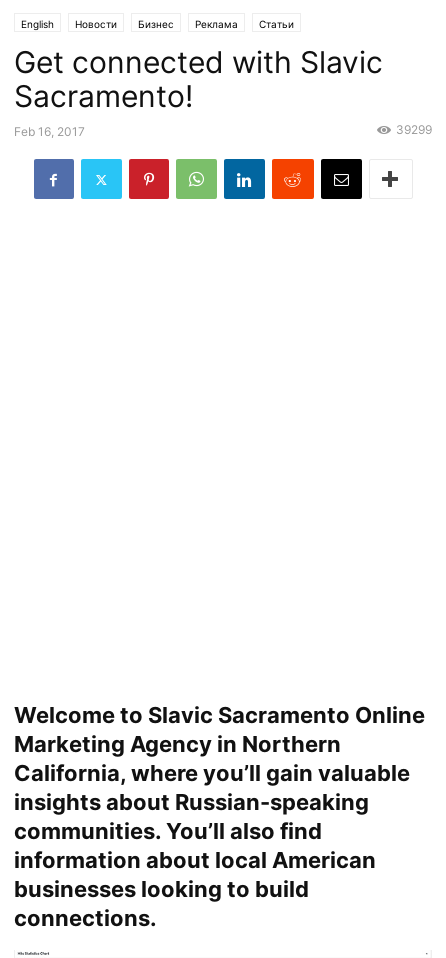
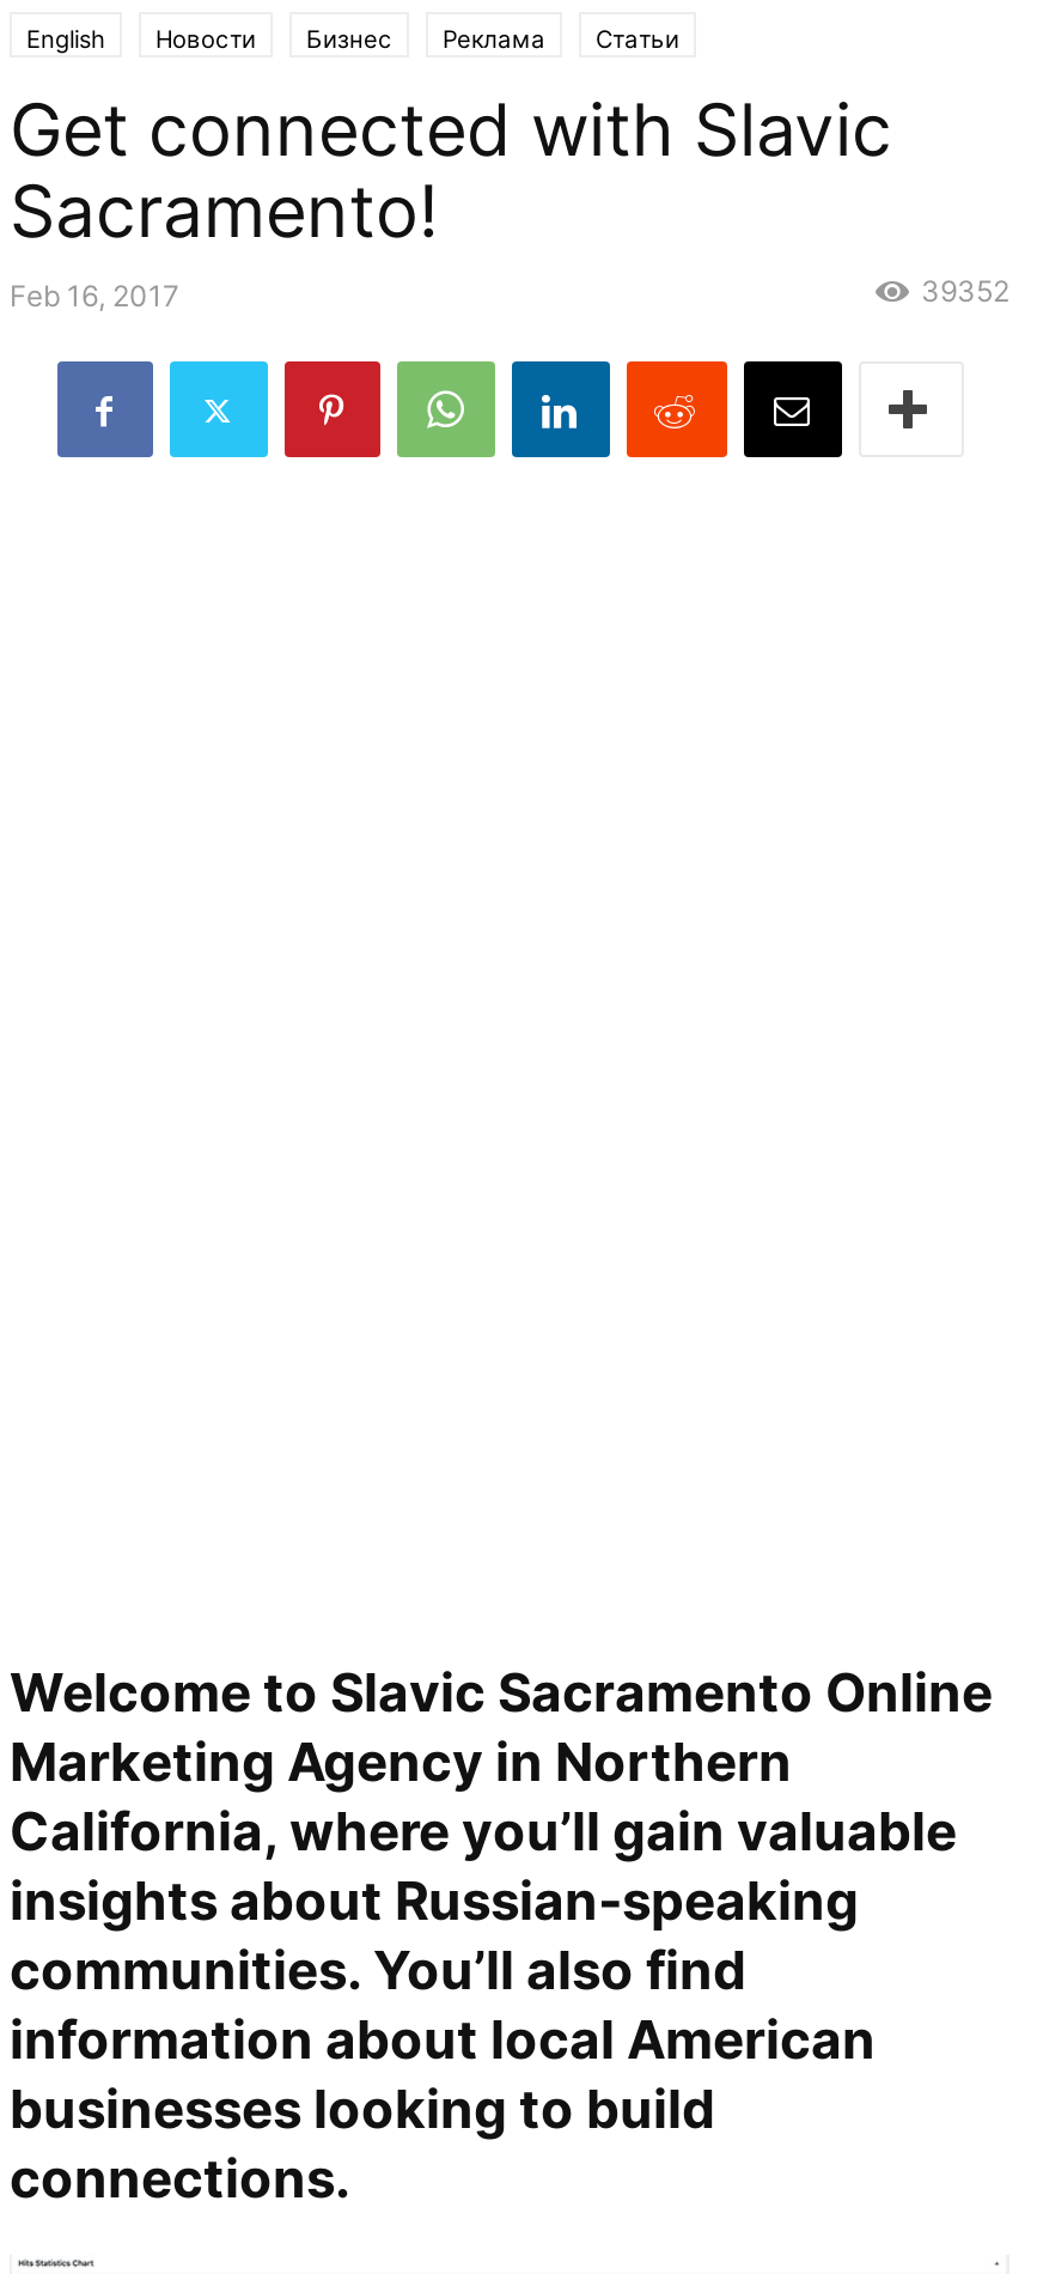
- 39299
+ 39352
